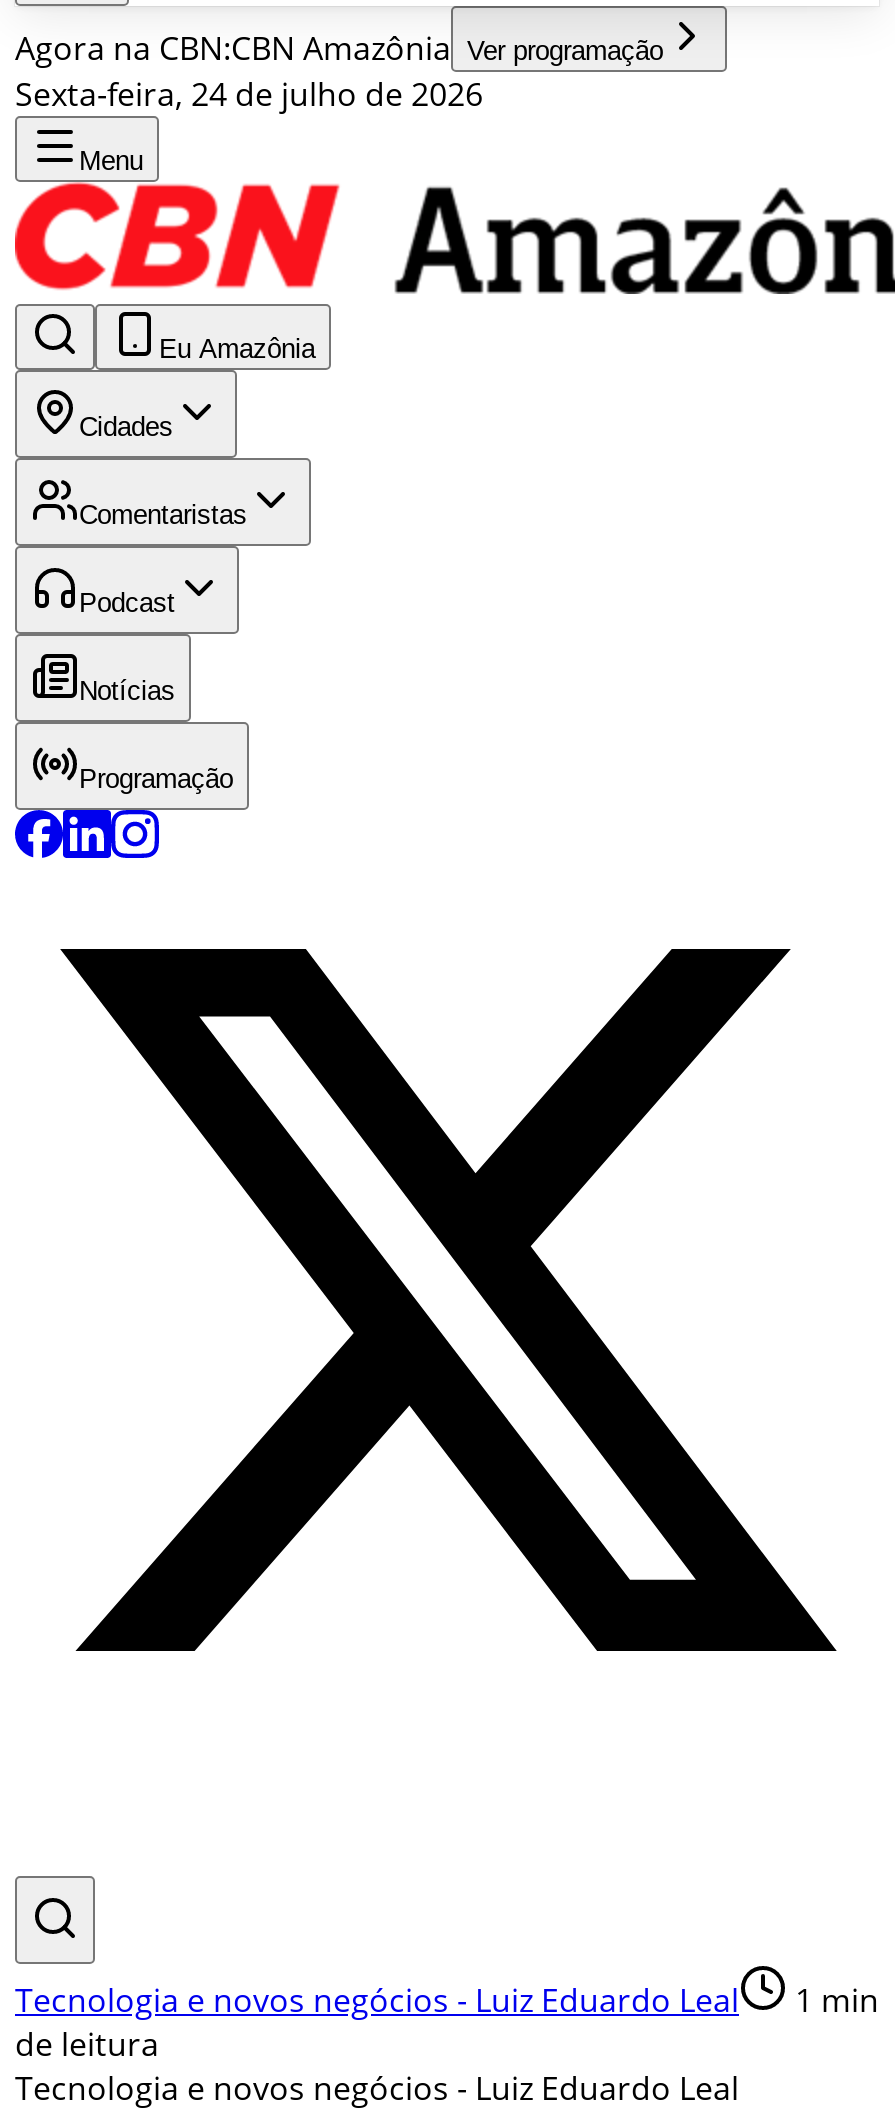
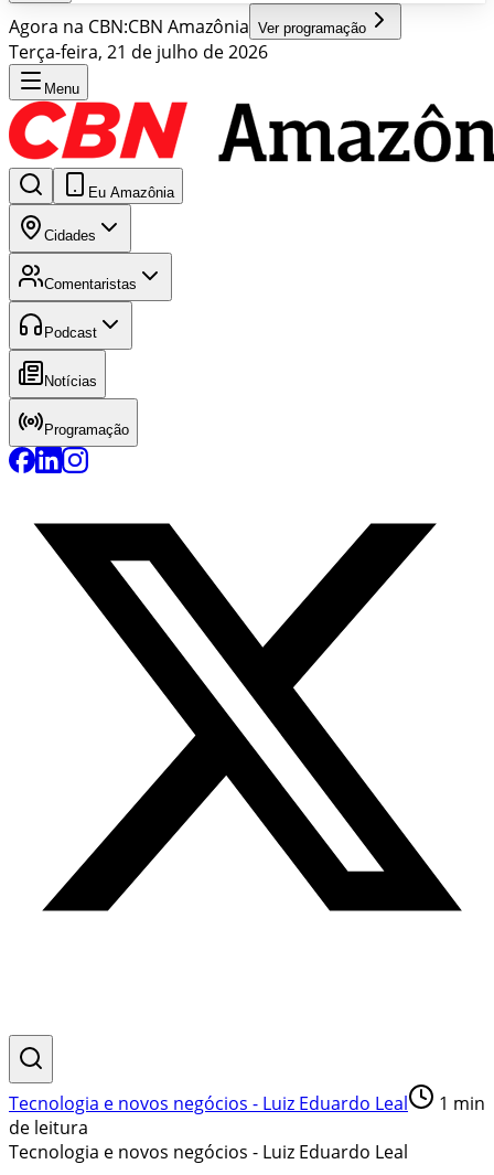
- Sexta-feira, 24 de julho de 2026
+ Terça-feira, 21 de julho de 2026
